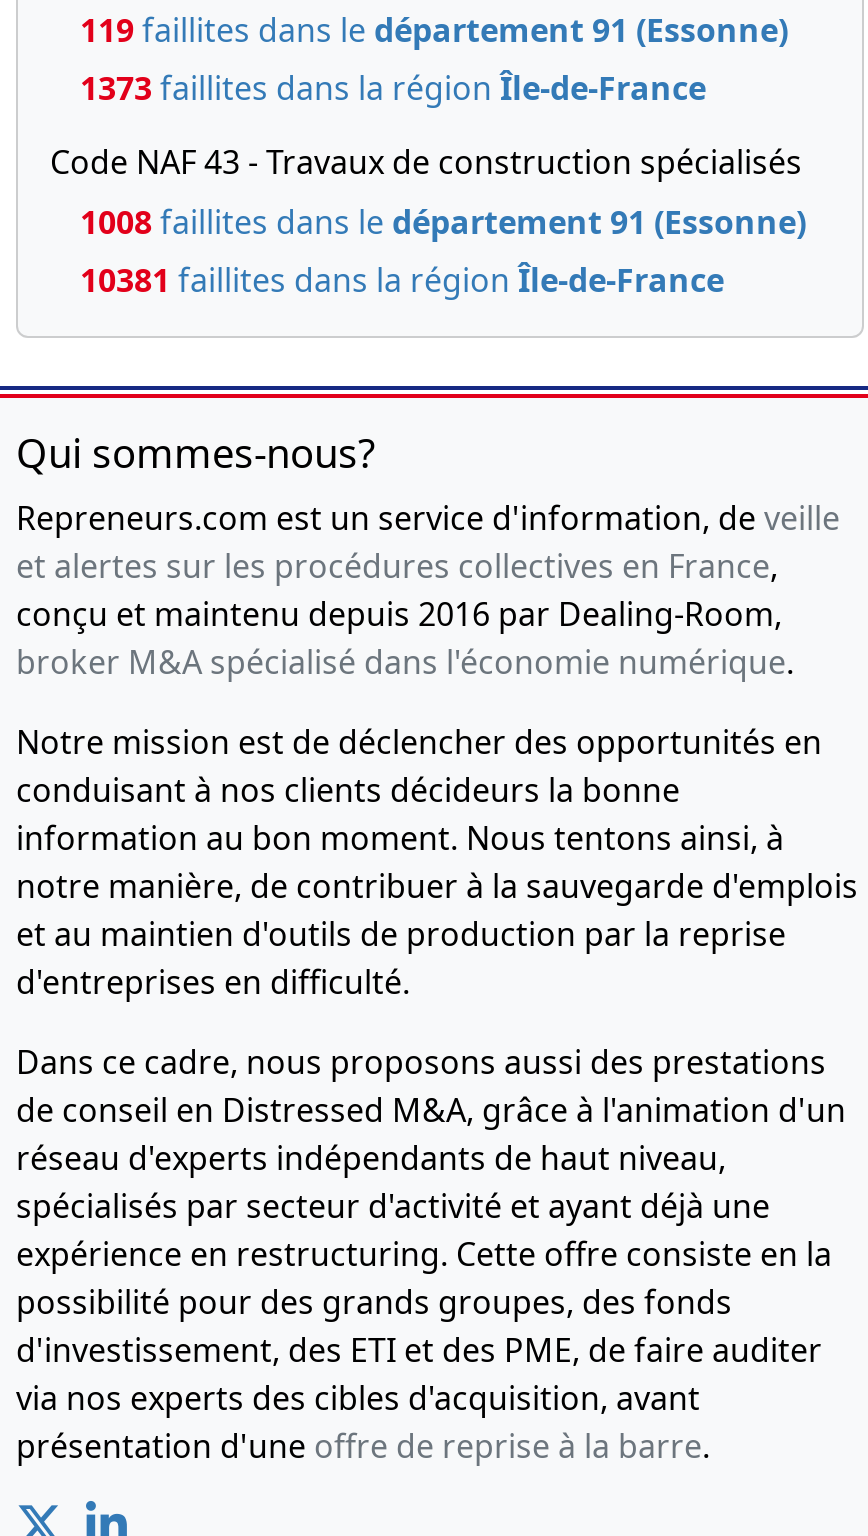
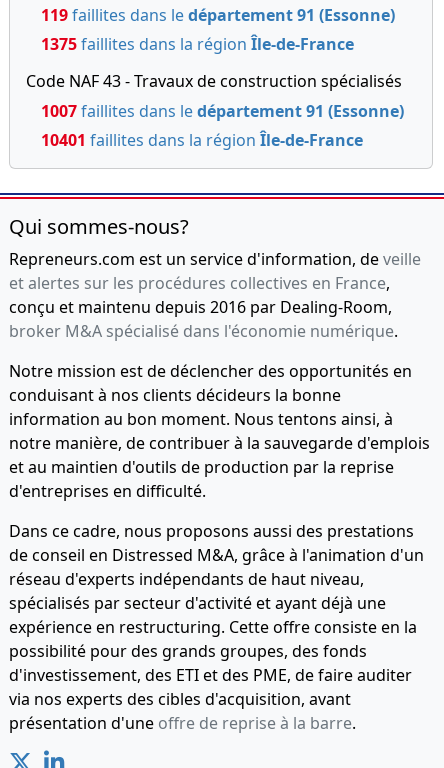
- 1373 faillites dans la région Île-de-France
+ 1375 faillites dans la région Île-de-France

- 1008 faillites dans le département 91 (Essonne)
+ 1007 faillites dans le département 91 (Essonne)

- 10381 faillites dans la région Île-de-France
+ 10401 faillites dans la région Île-de-France
